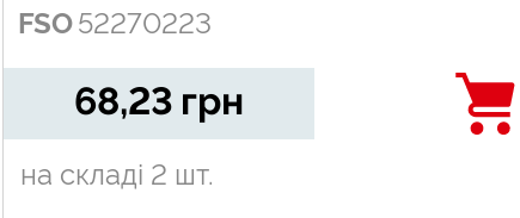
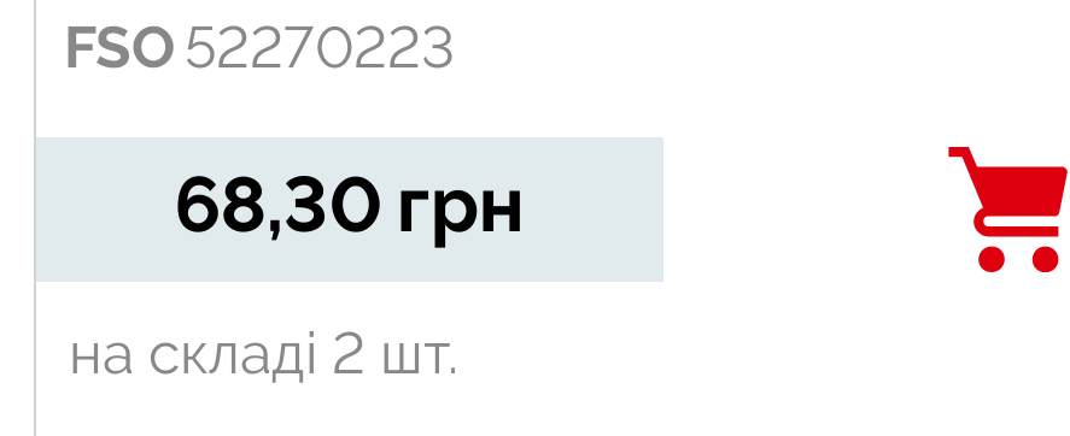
- 68,23 грн
+ 68,30 грн
